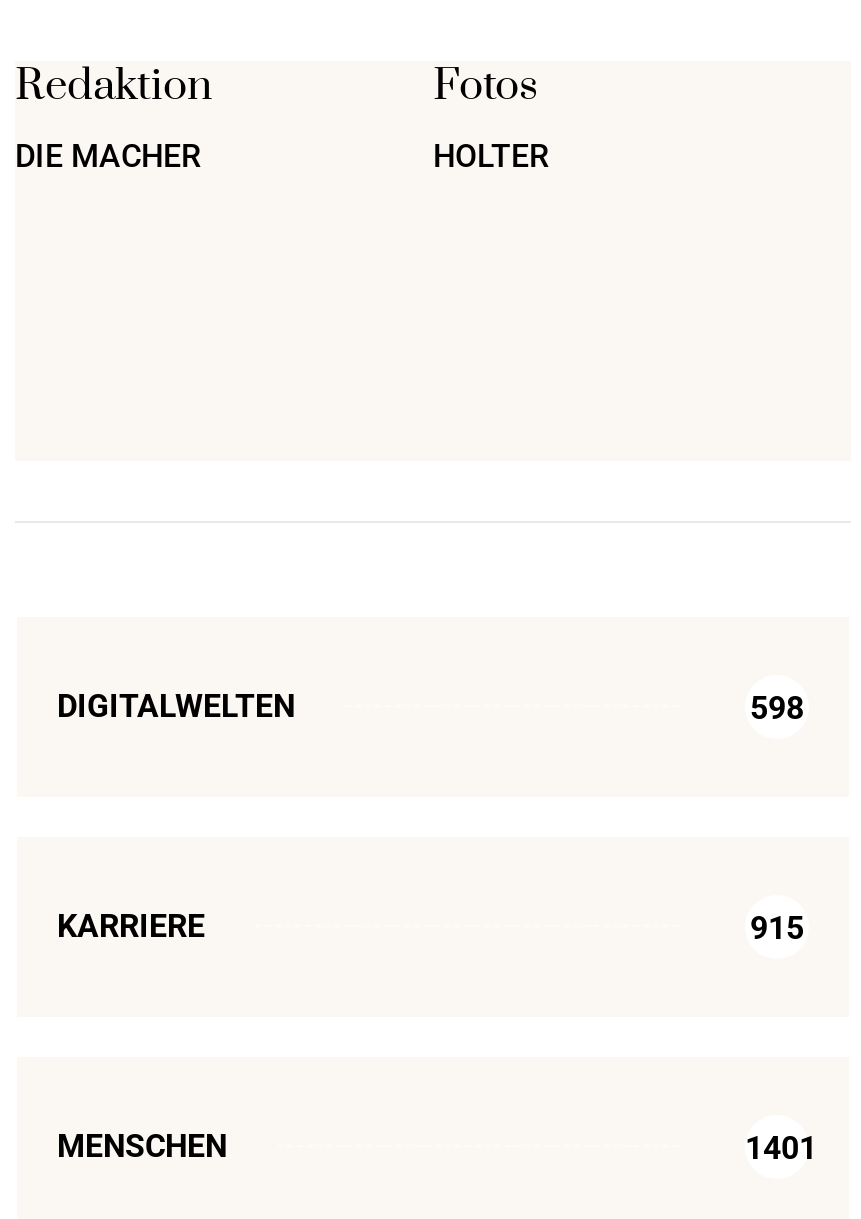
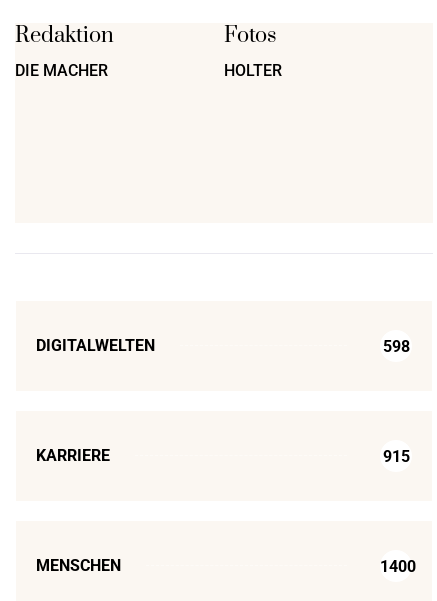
- 1401
+ 1400
